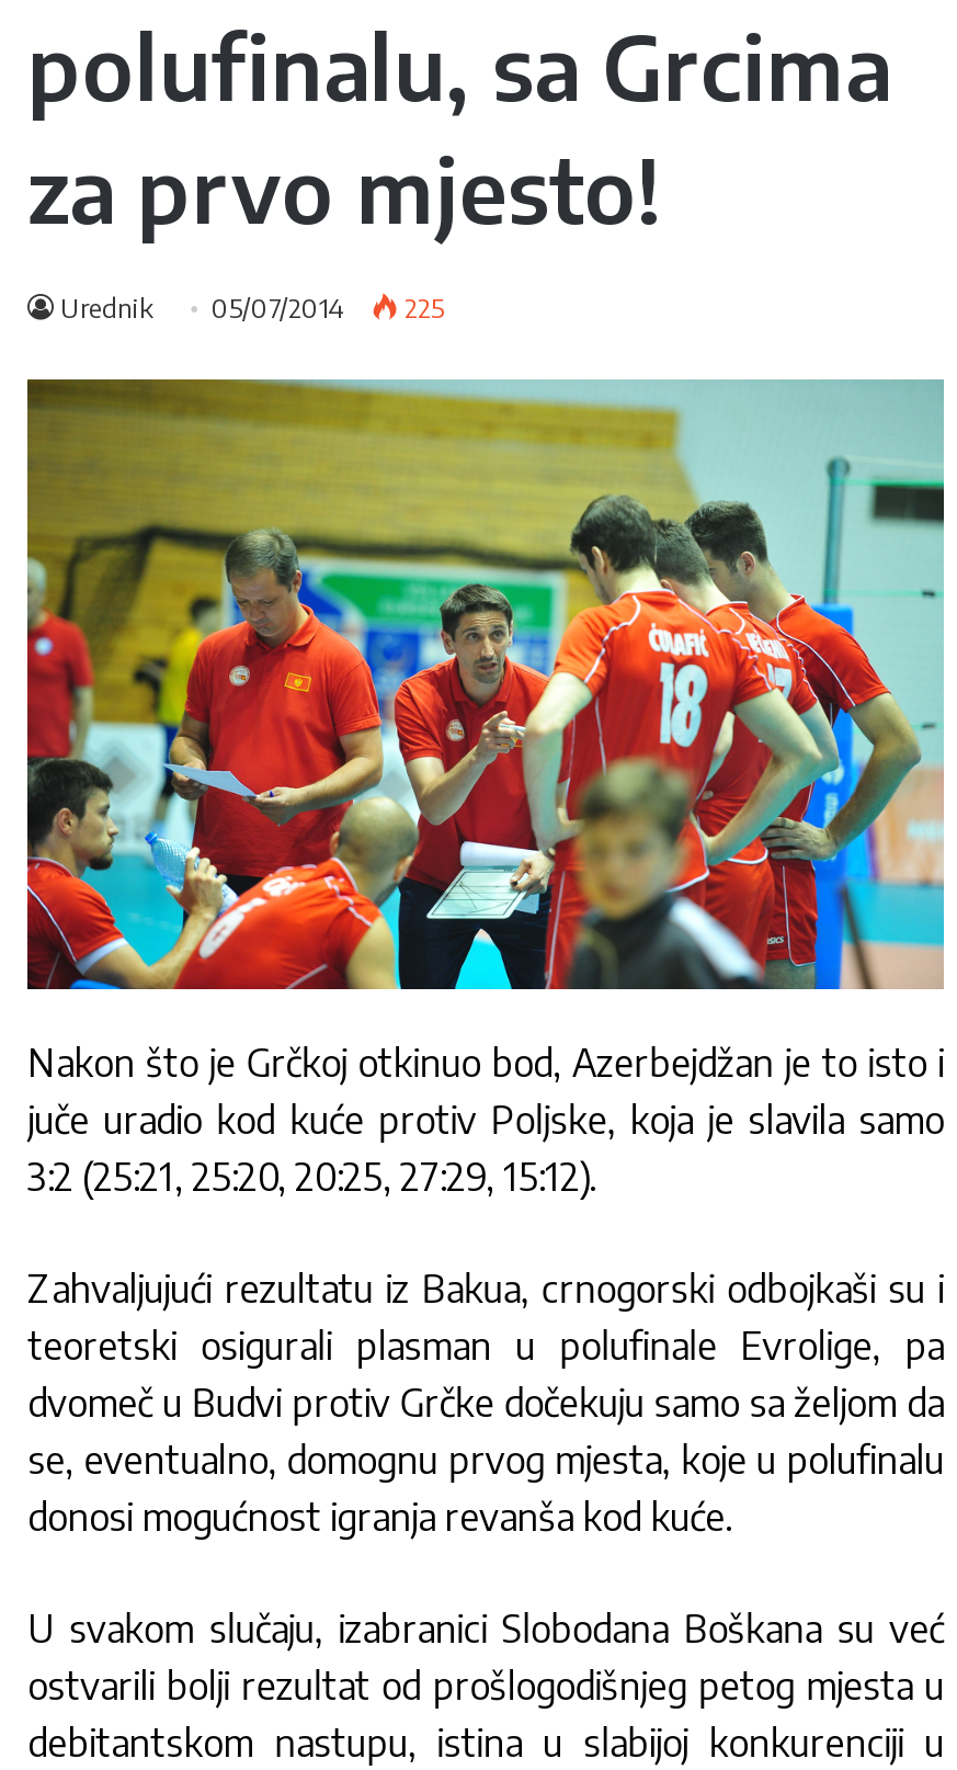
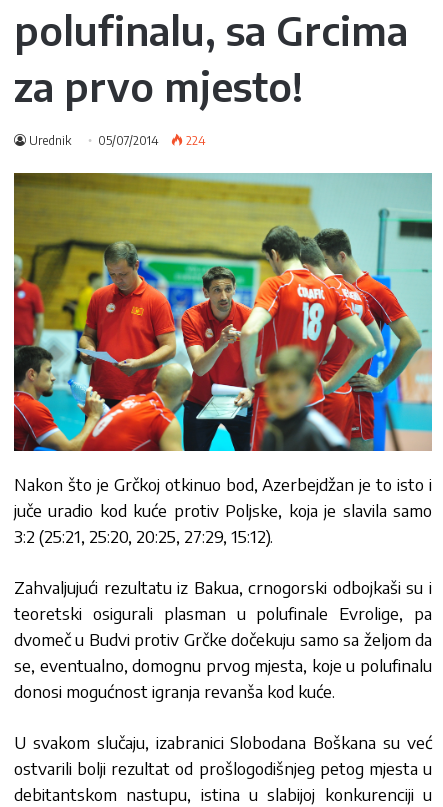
- Urednik 05/07/2014 225
+ Urednik 05/07/2014 224
